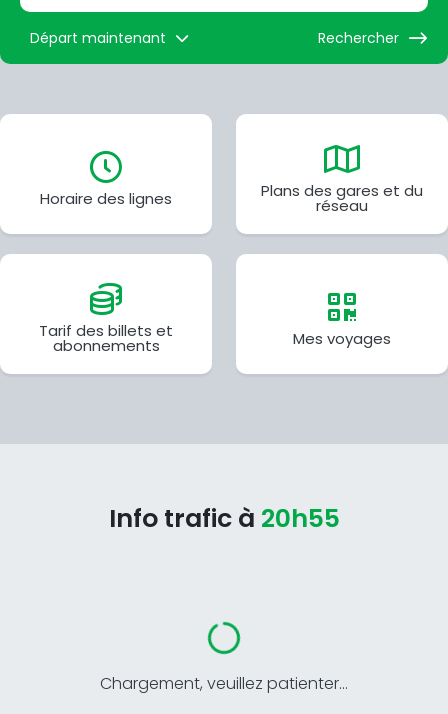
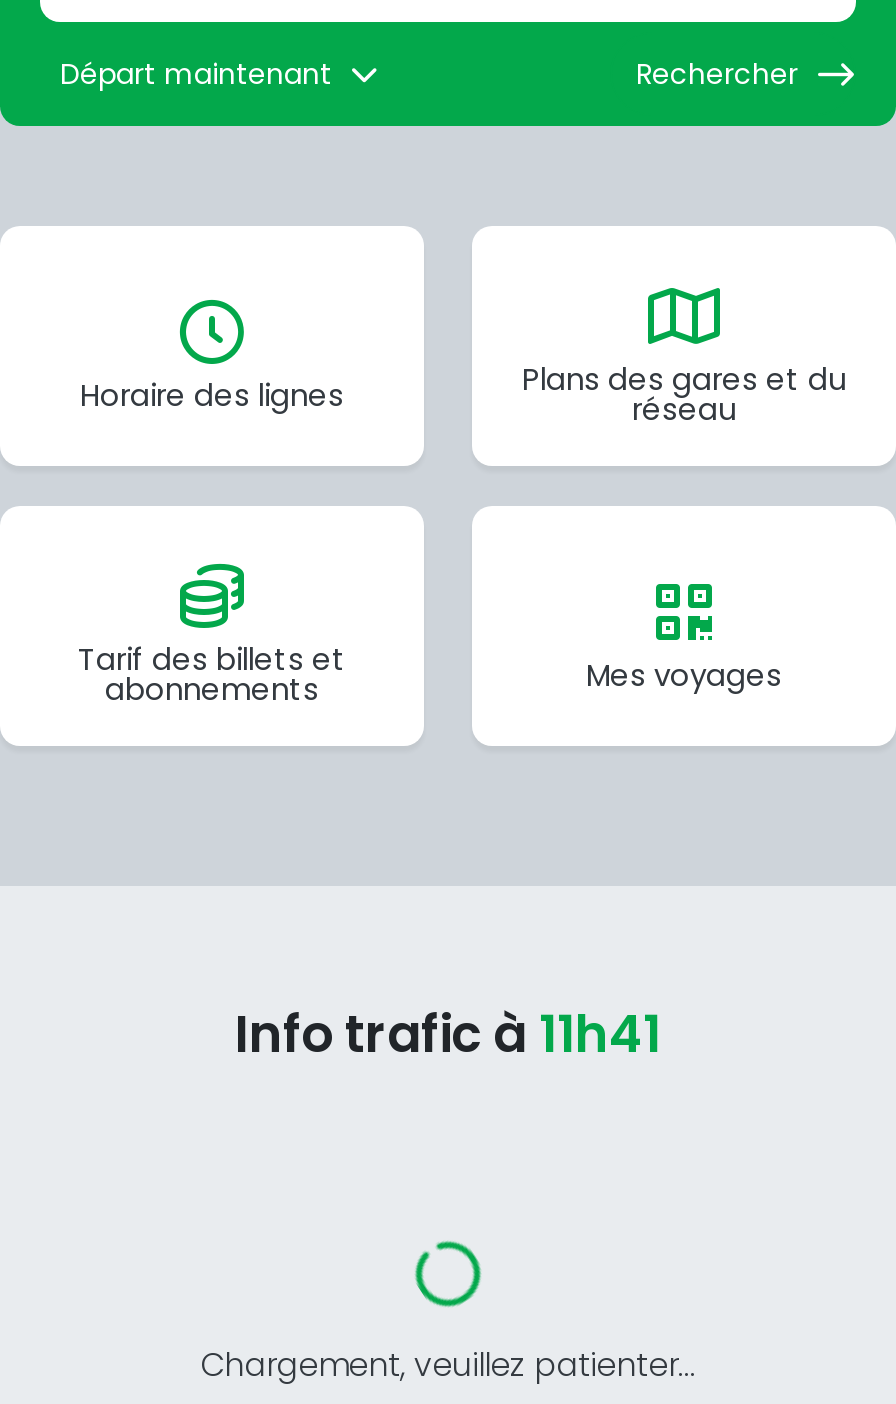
- Info trafic à 20h55
+ Info trafic à 11h41
